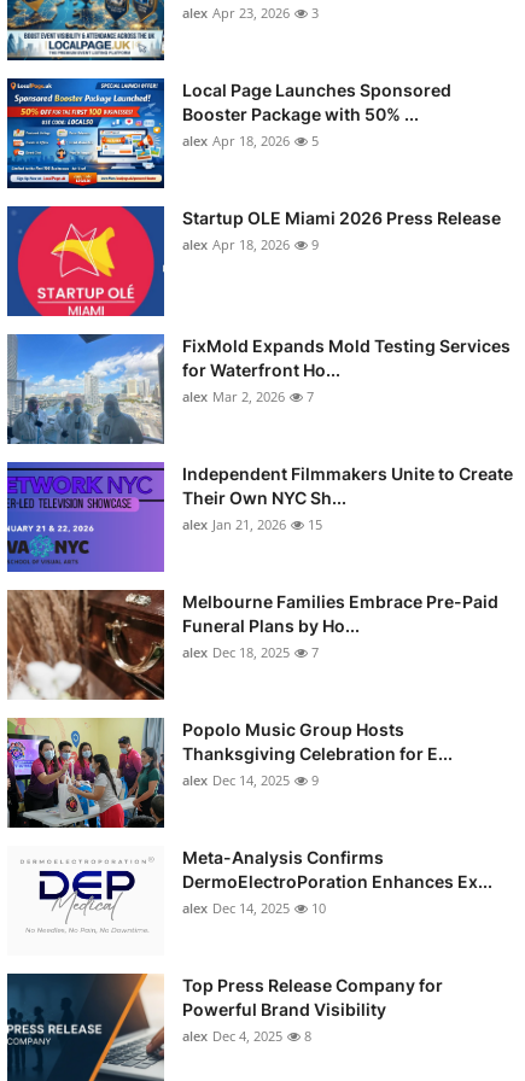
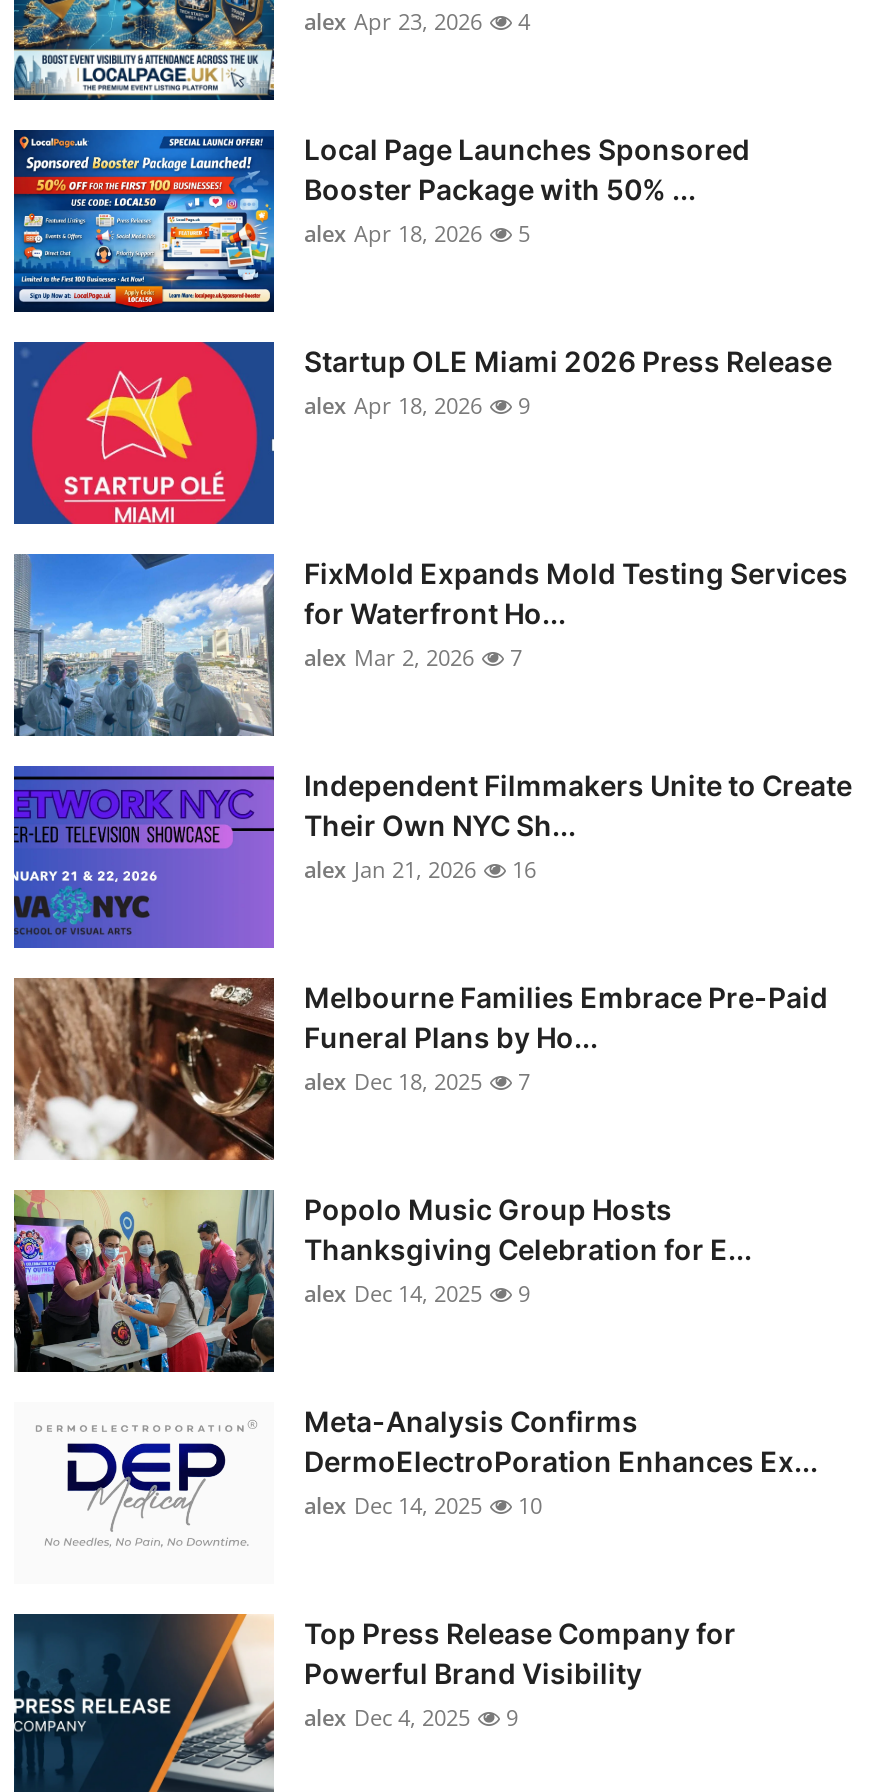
- alex Apr 23, 2026 3
+ alex Apr 23, 2026 4

- alex Jan 21, 2026 15
+ alex Jan 21, 2026 16

- alex Dec 4, 2025 8
+ alex Dec 4, 2025 9
